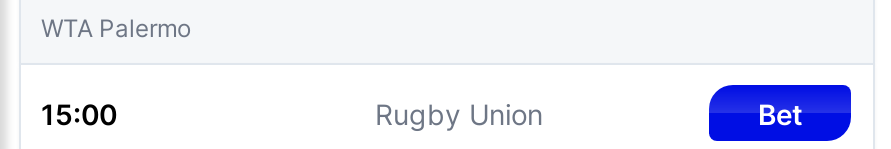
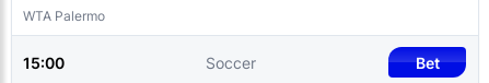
- Rugby Union
+ Soccer
